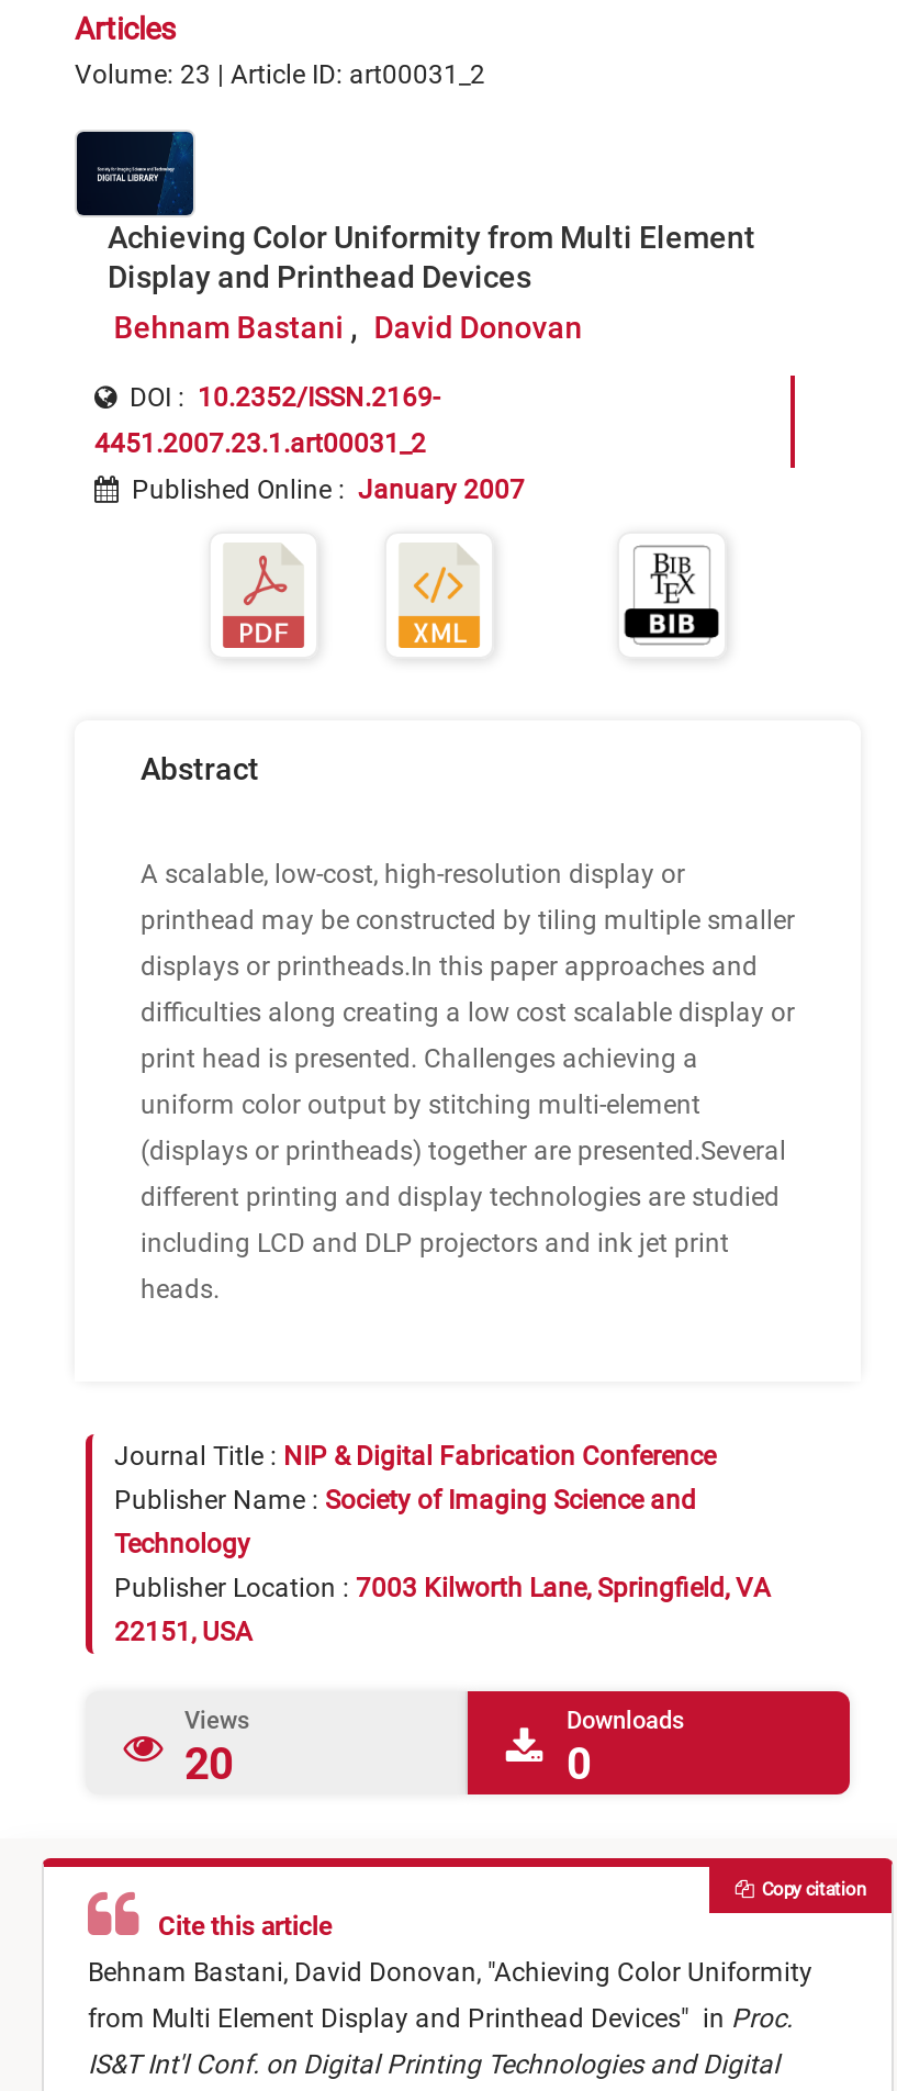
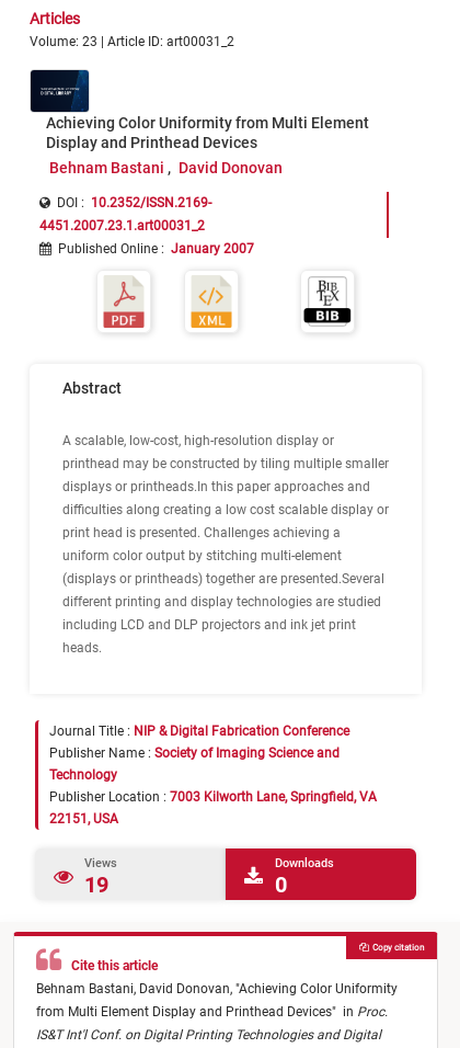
- 20
+ 19
